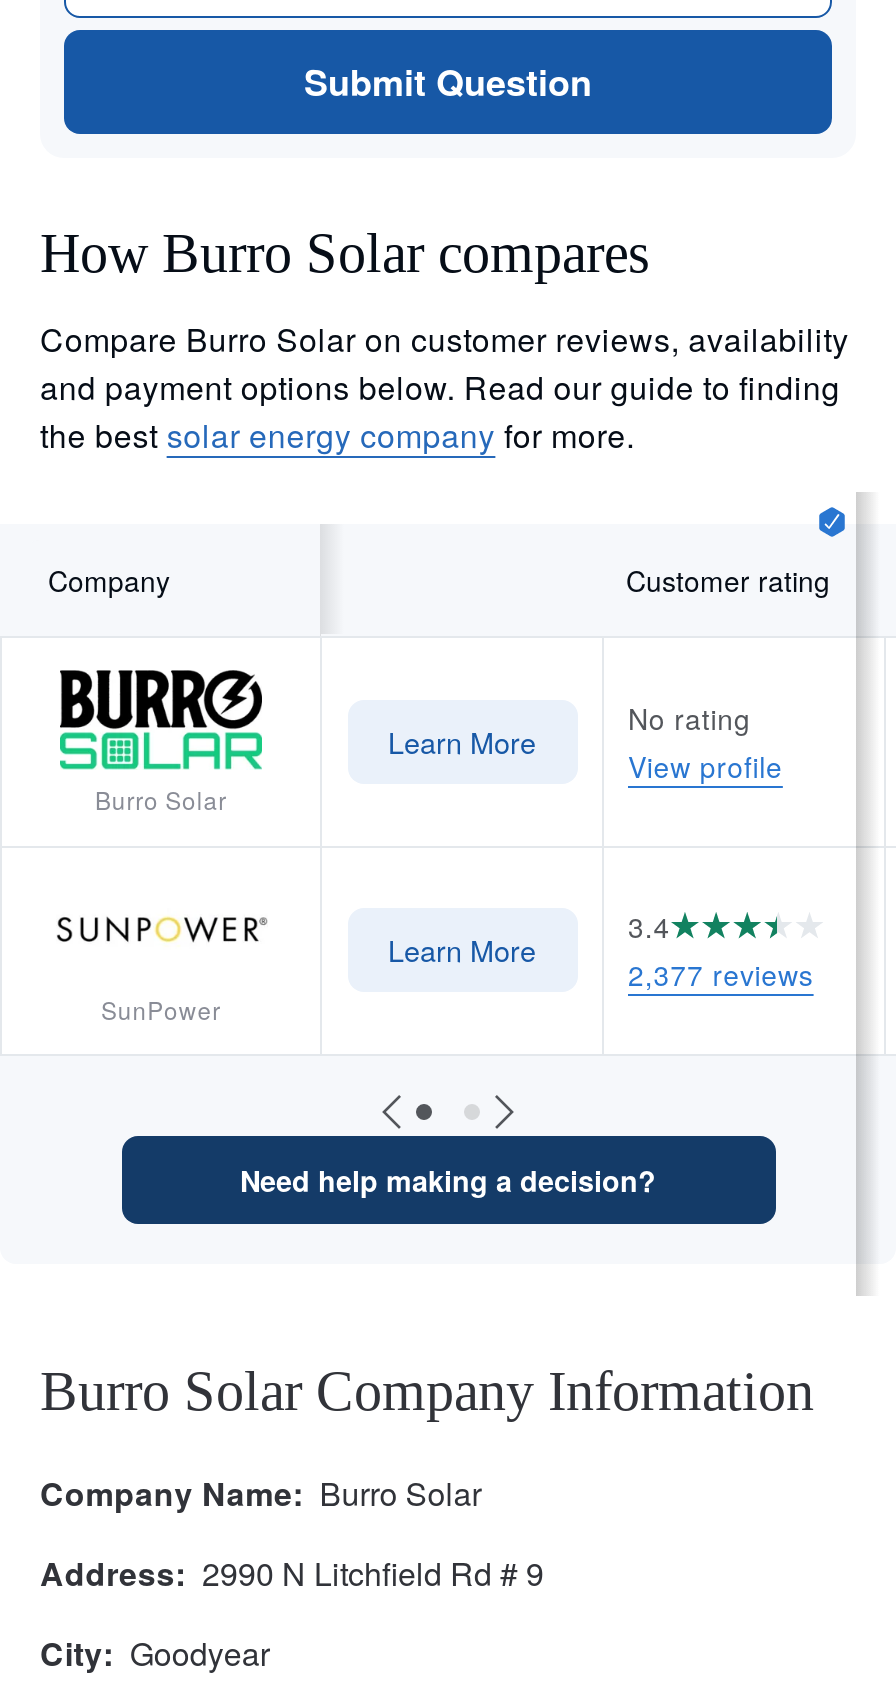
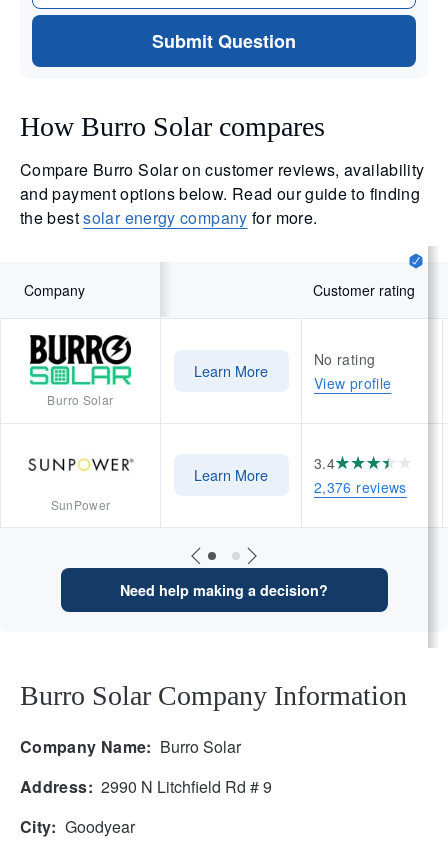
- 2,377 reviews
+ 2,376 reviews
